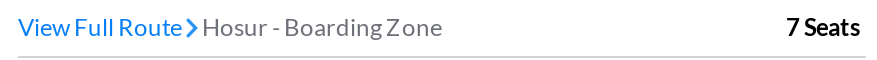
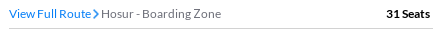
- 7 Seats
+ 31 Seats
